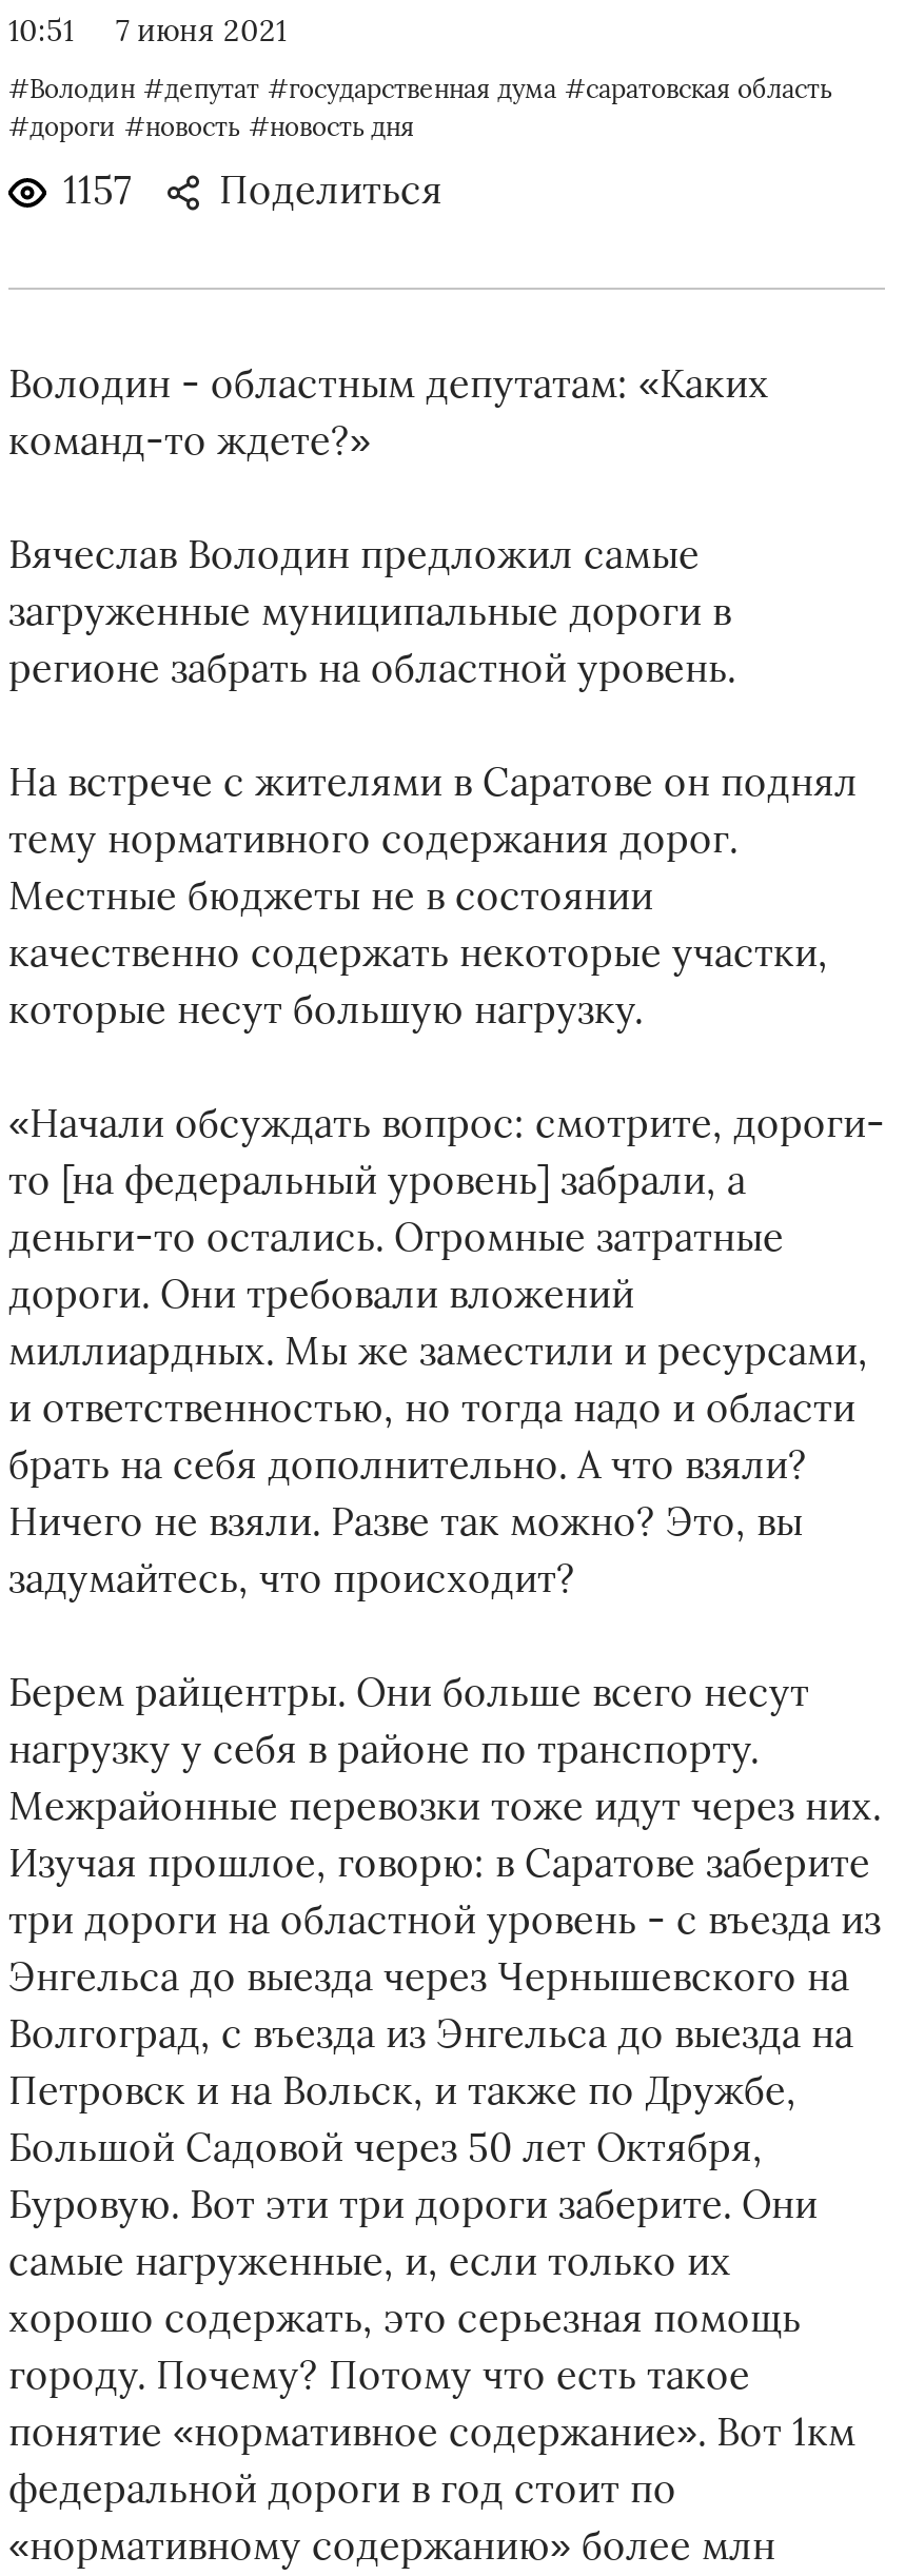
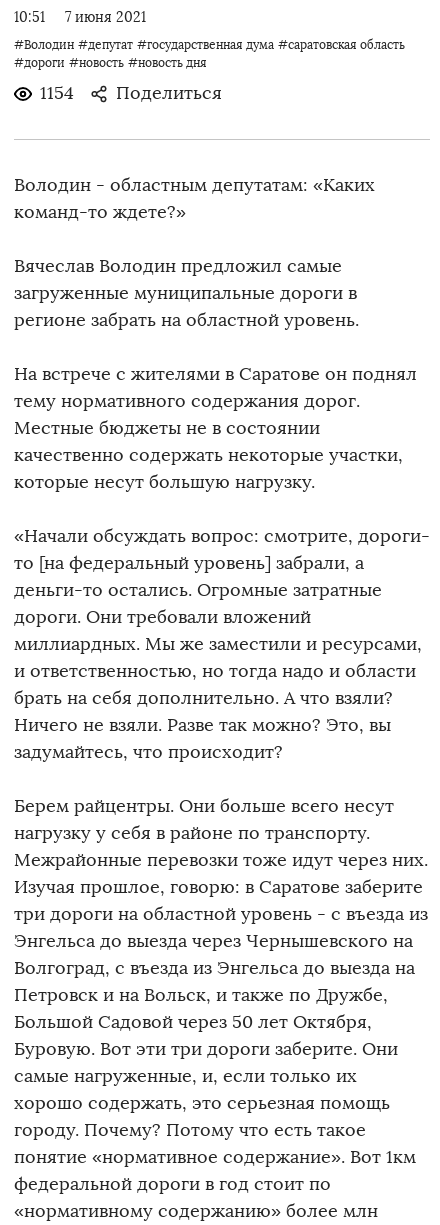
- 1157 Поделиться
+ 1154 Поделиться
